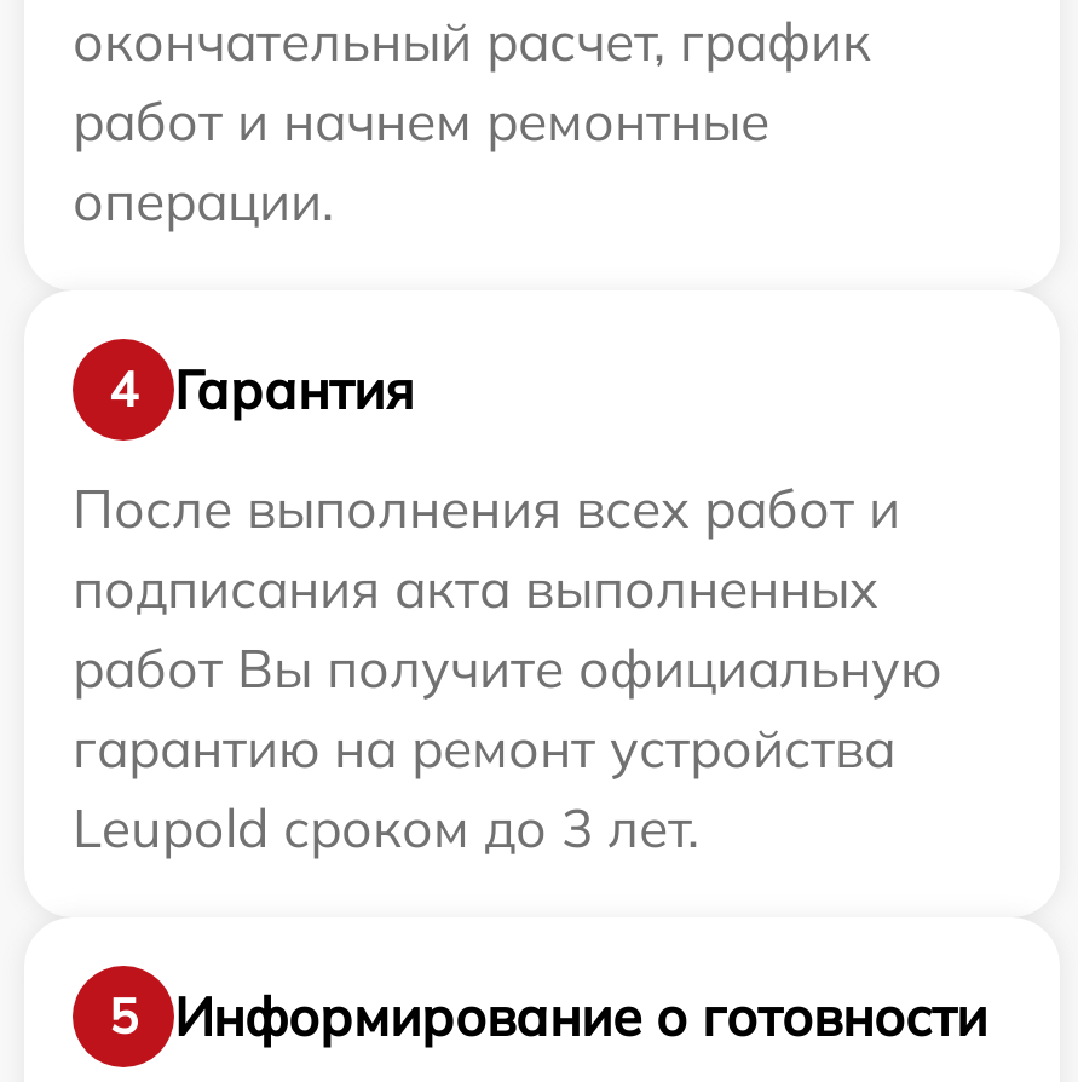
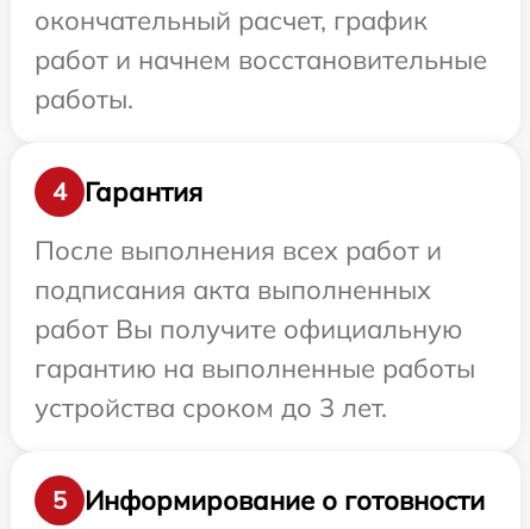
- работ и начнем ремонтные
- операции.
+ работ и начнем восстановительные
+ работы.

- гарантию на ремонт устройства
+ гарантию на выполненные работы

- Leupold сроком до 3 лет.
+ устройства сроком до 3 лет.
